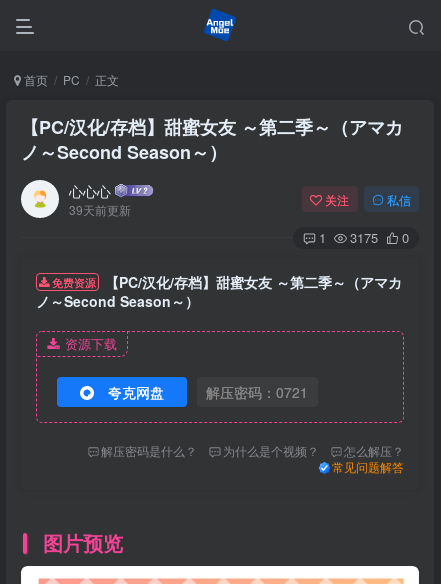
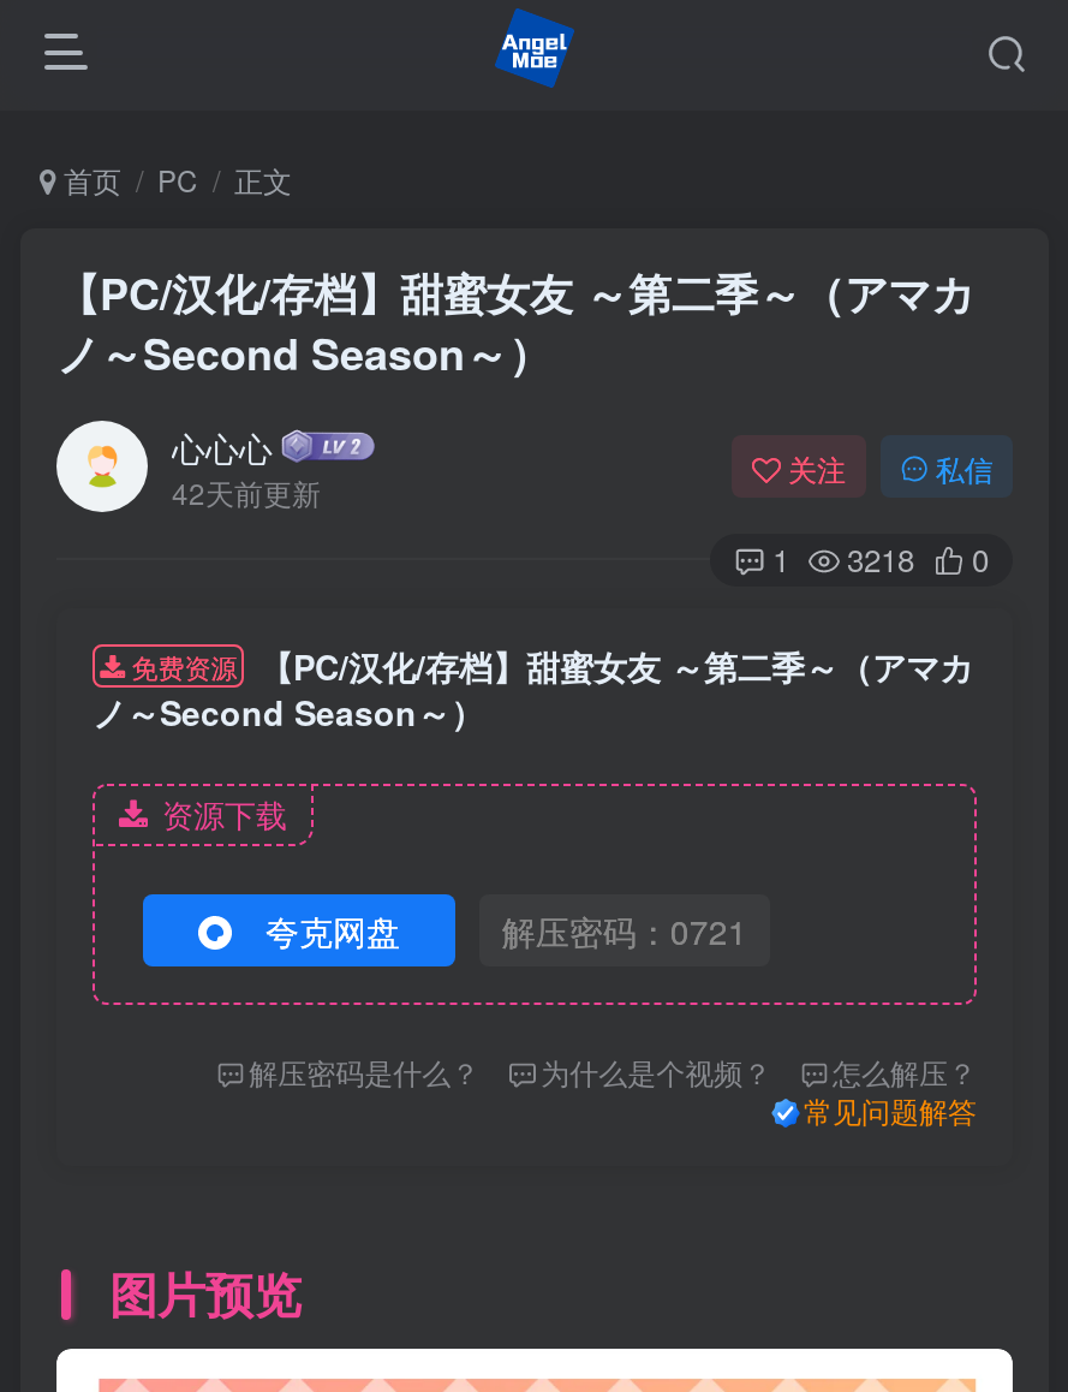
- 39天前更新
+ 42天前更新

- 1 3175 0
+ 1 3218 0
